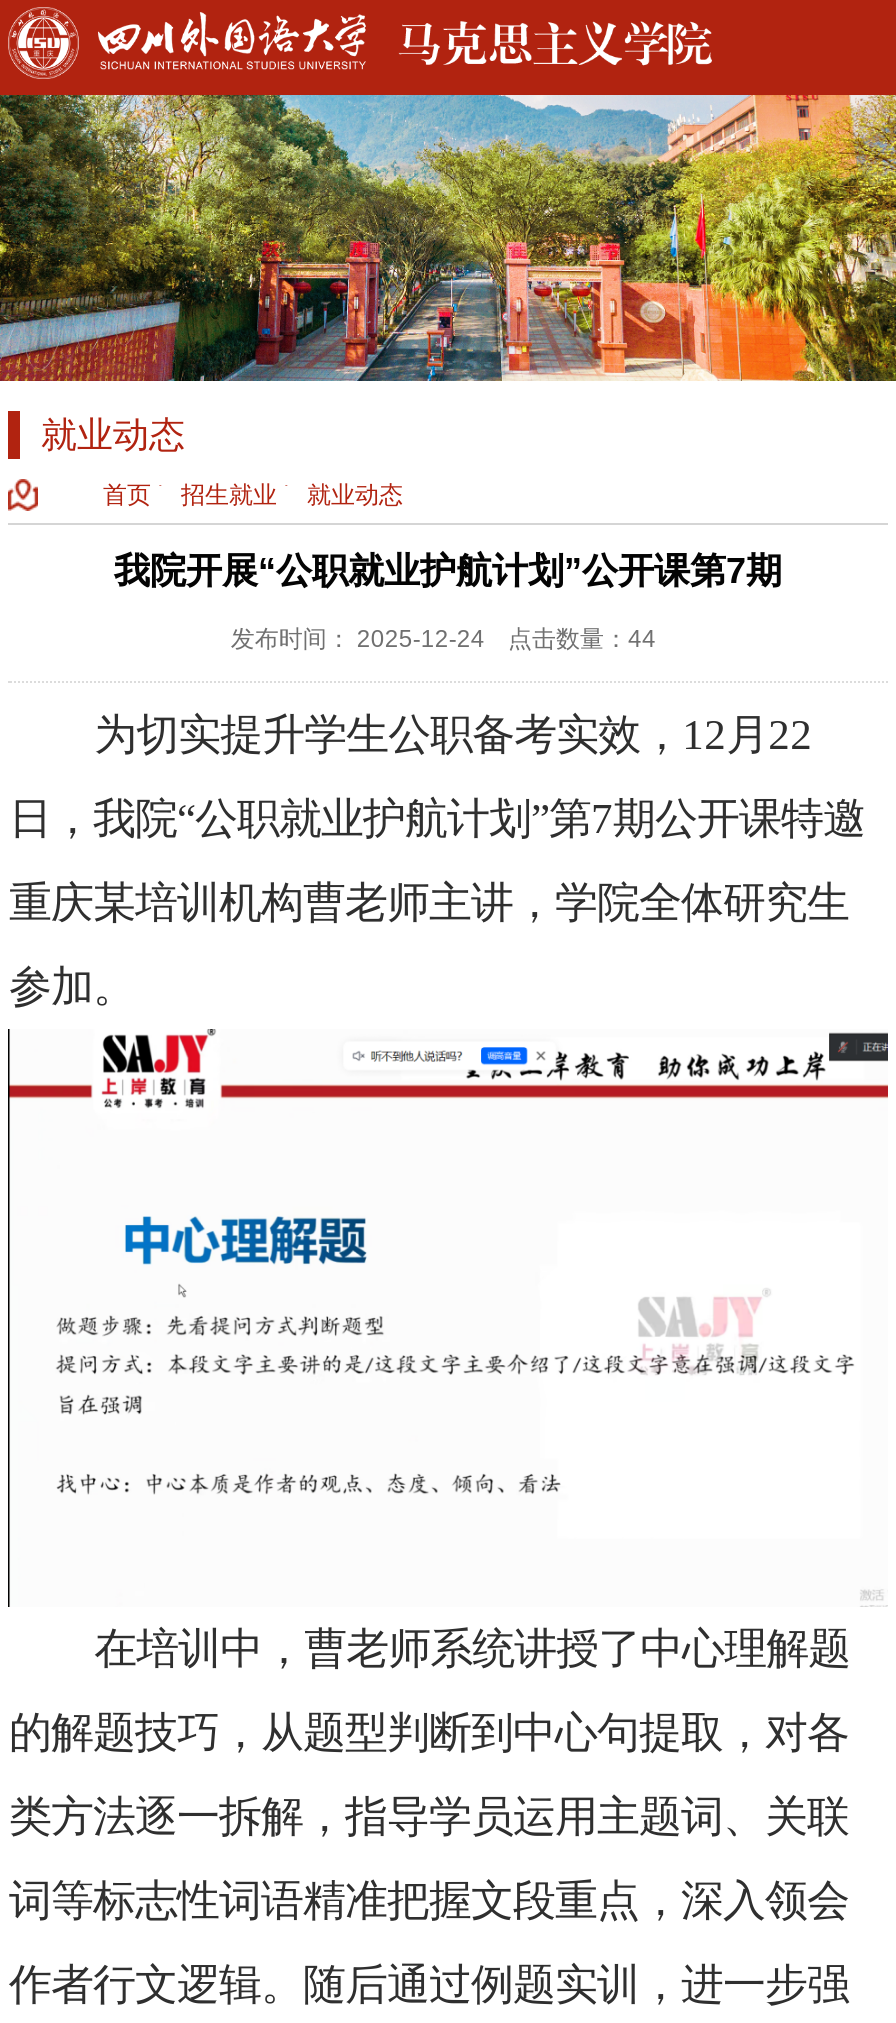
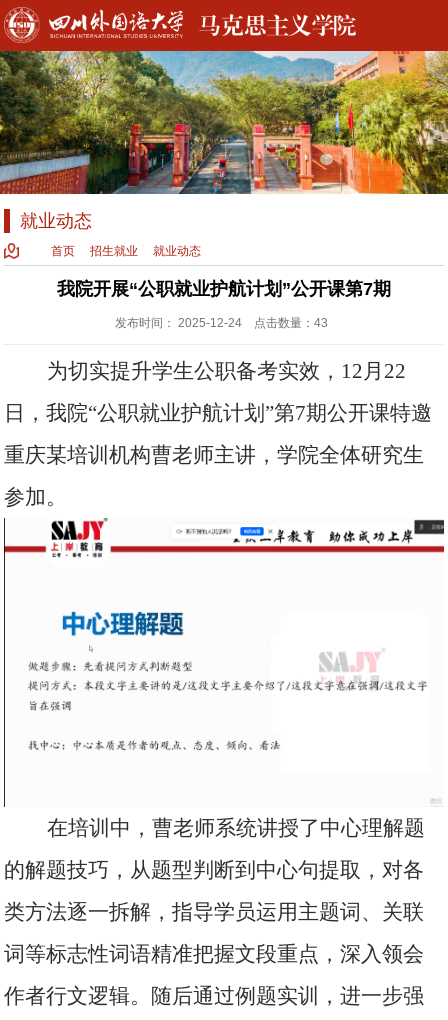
- 发布时间： 2025-12-24 点击数量：44
+ 发布时间： 2025-12-24 点击数量：43
